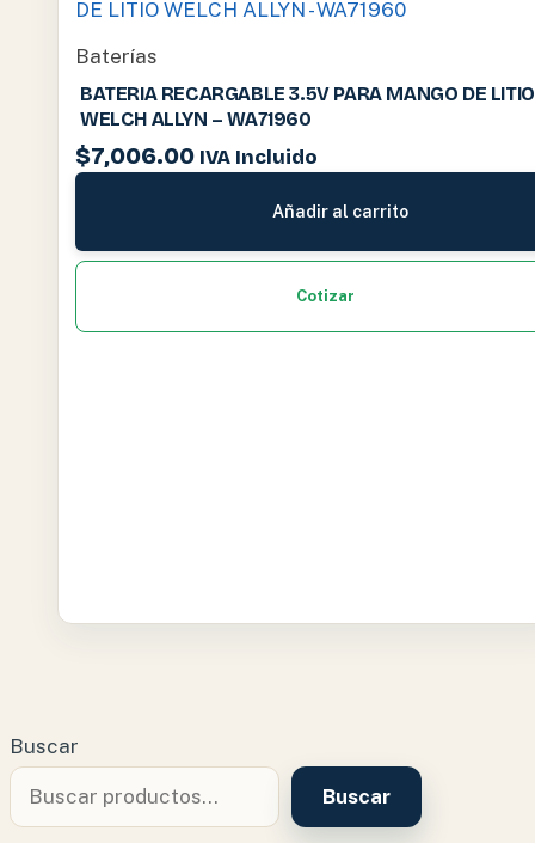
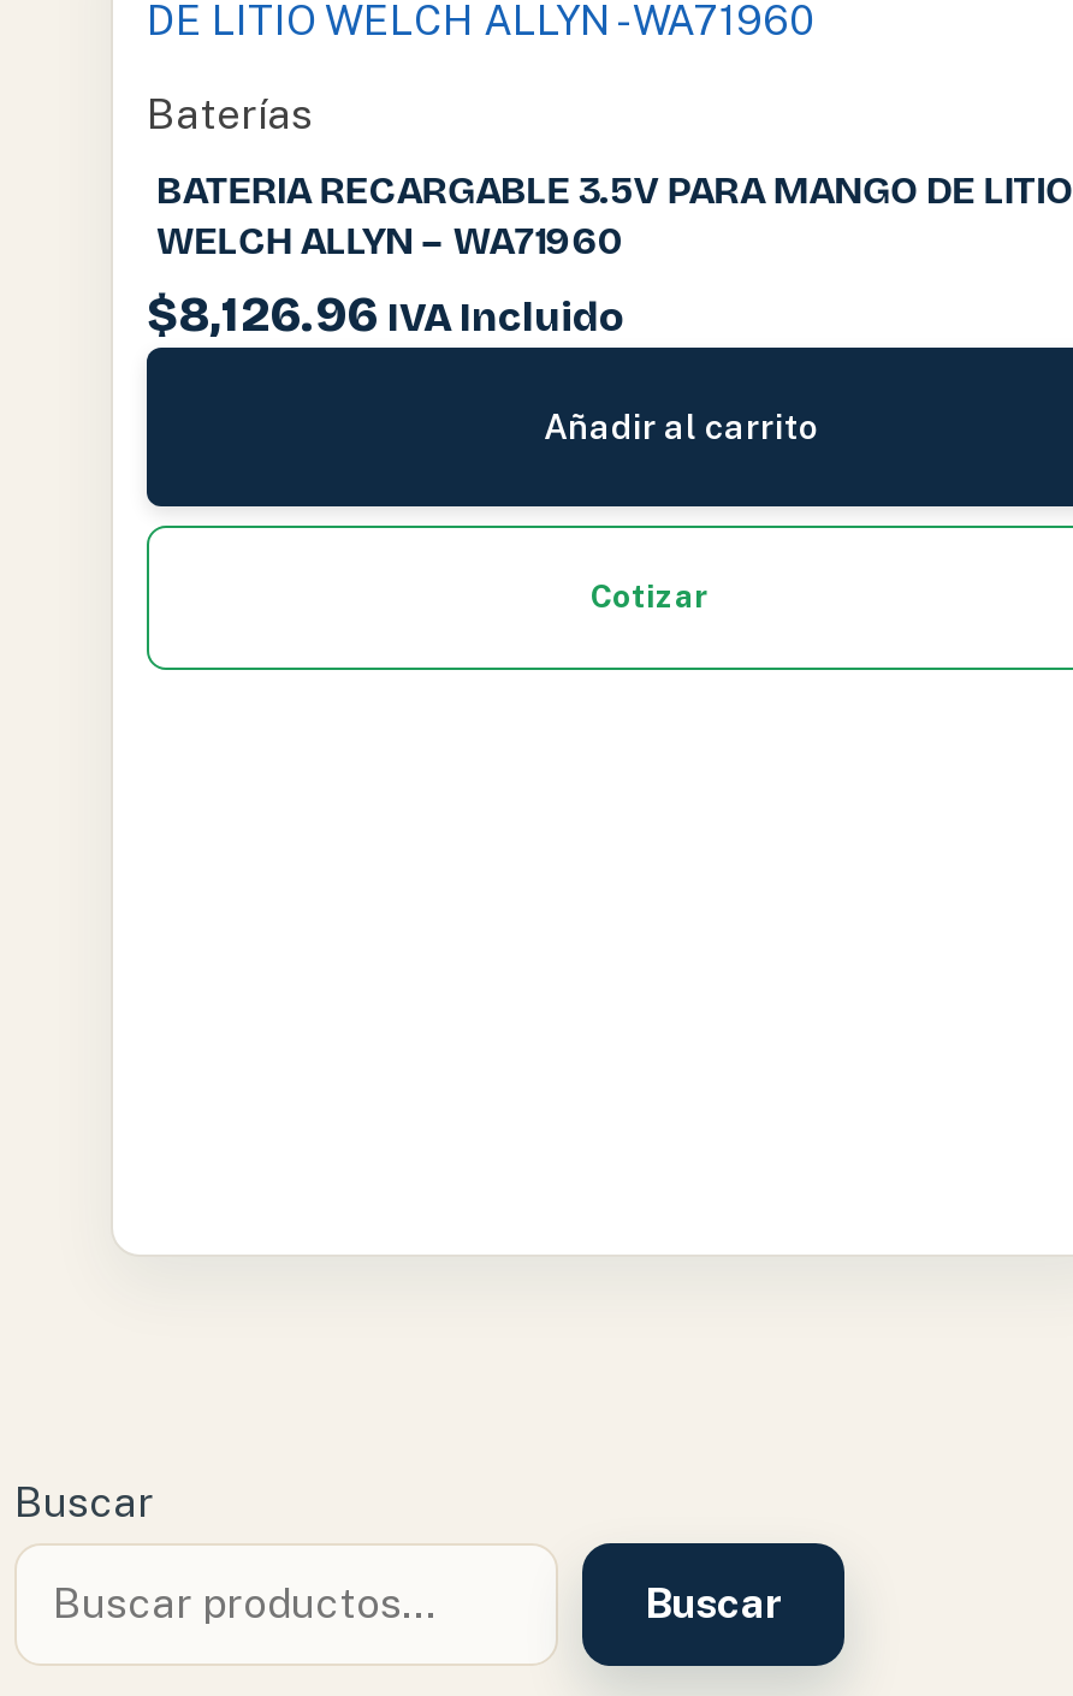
- $7,006.00 IVA Incluido
+ $8,126.96 IVA Incluido
